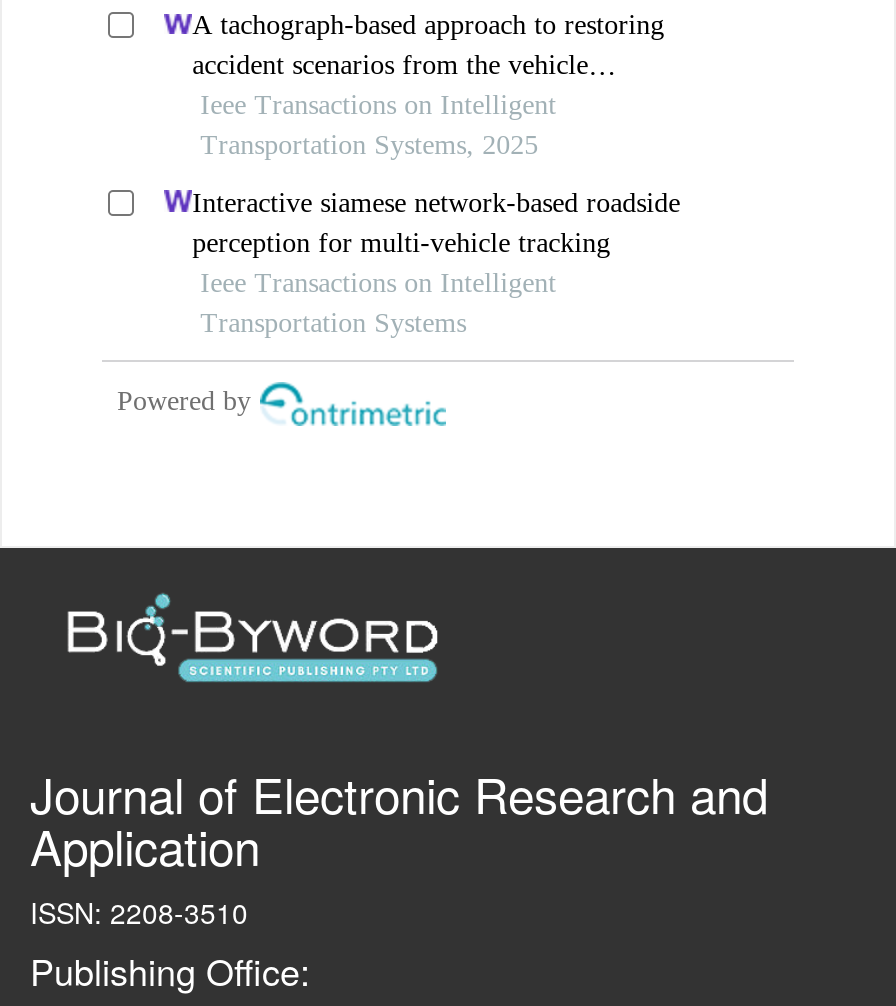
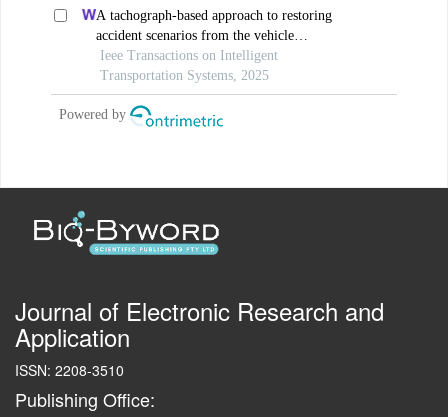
- Interactive siamese network-based roadside
- perception for multi-vehicle tracking
- Ieee Transactions on Intelligent
- Transportation Systems
